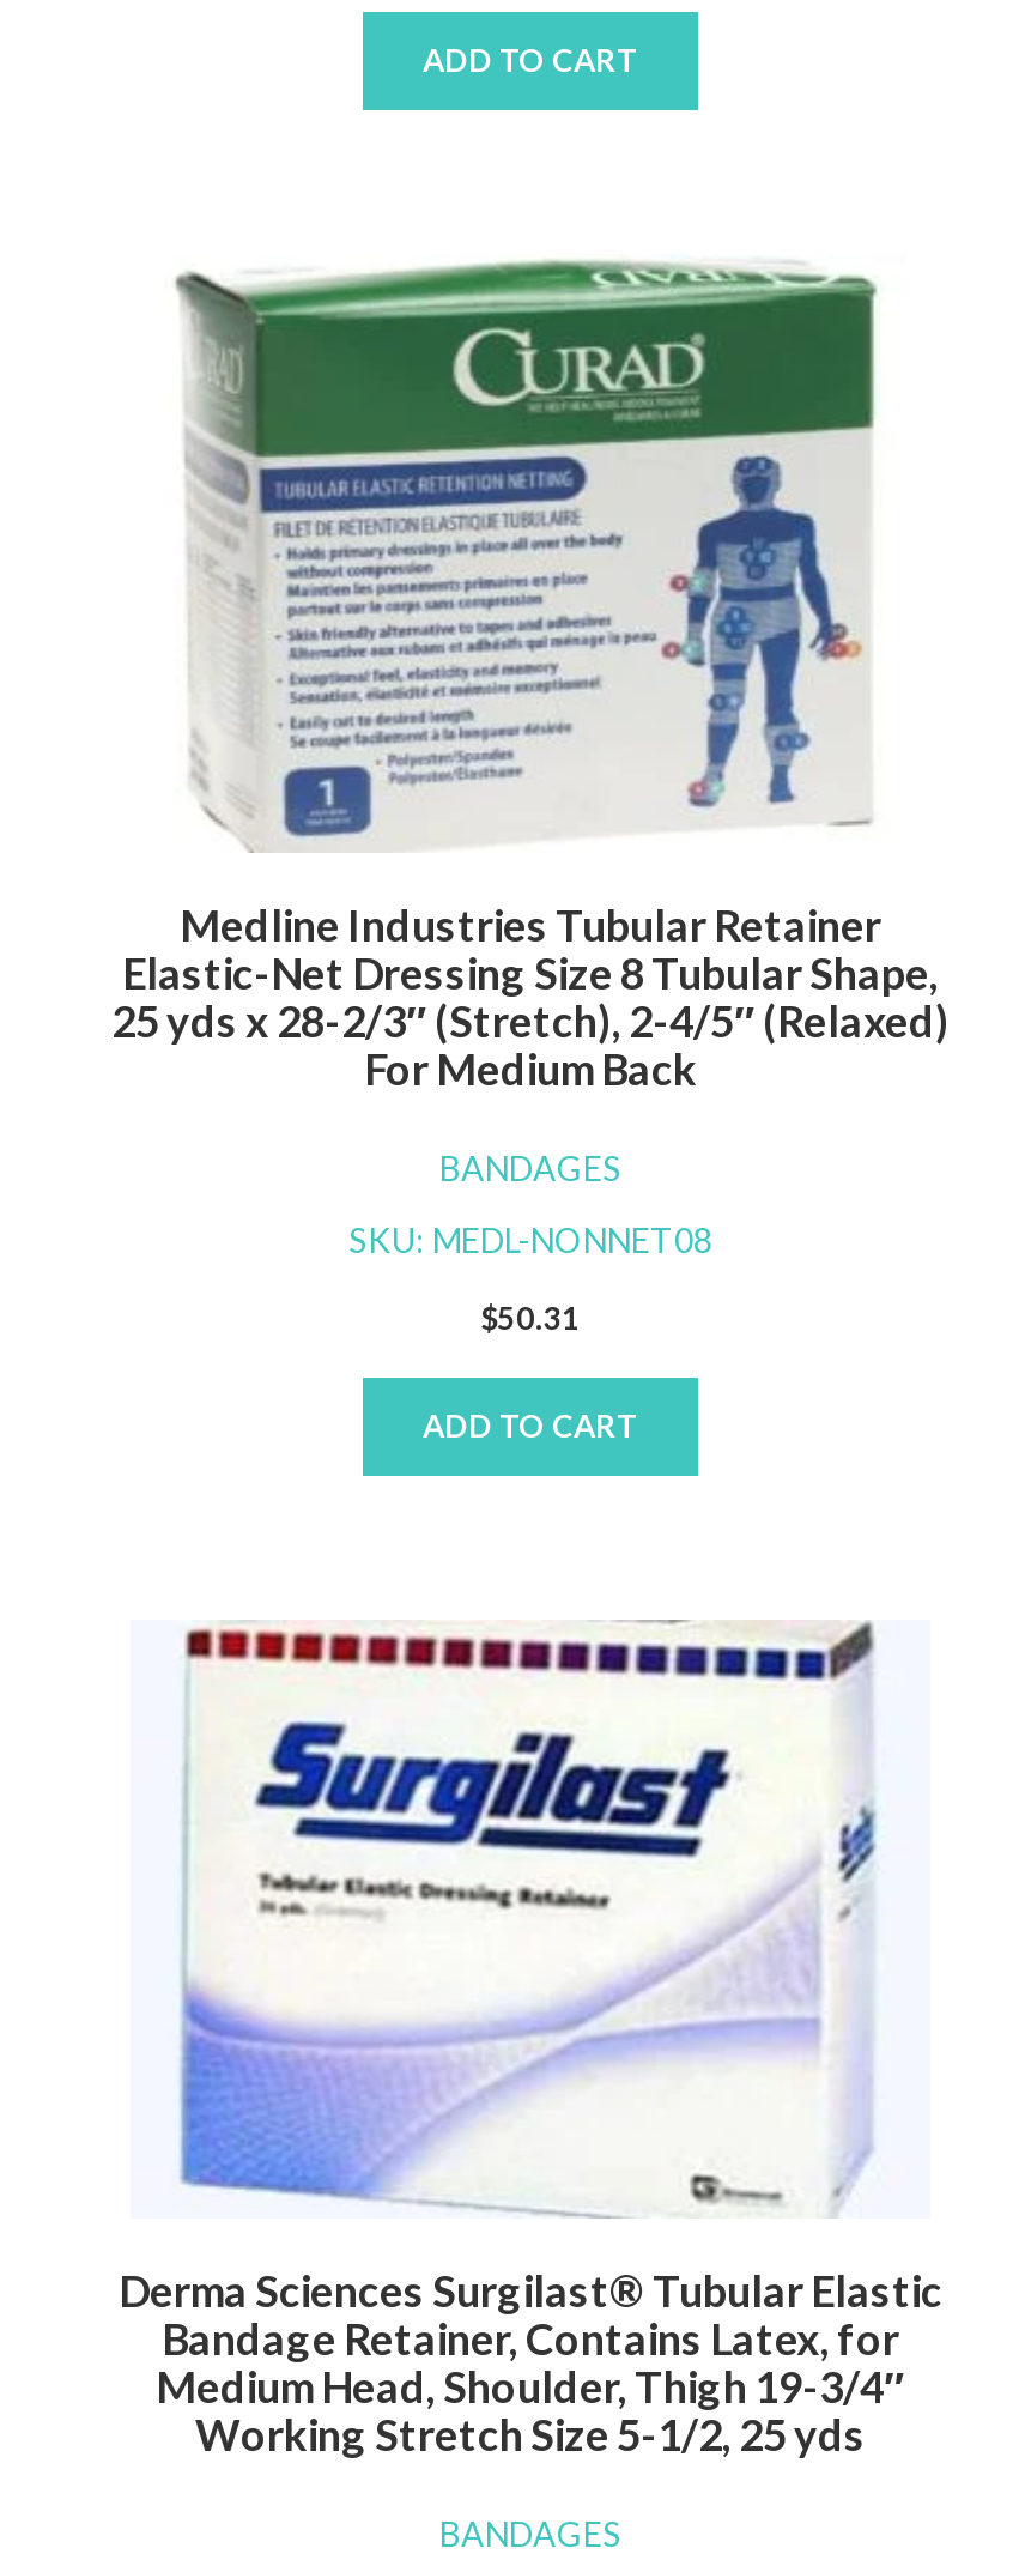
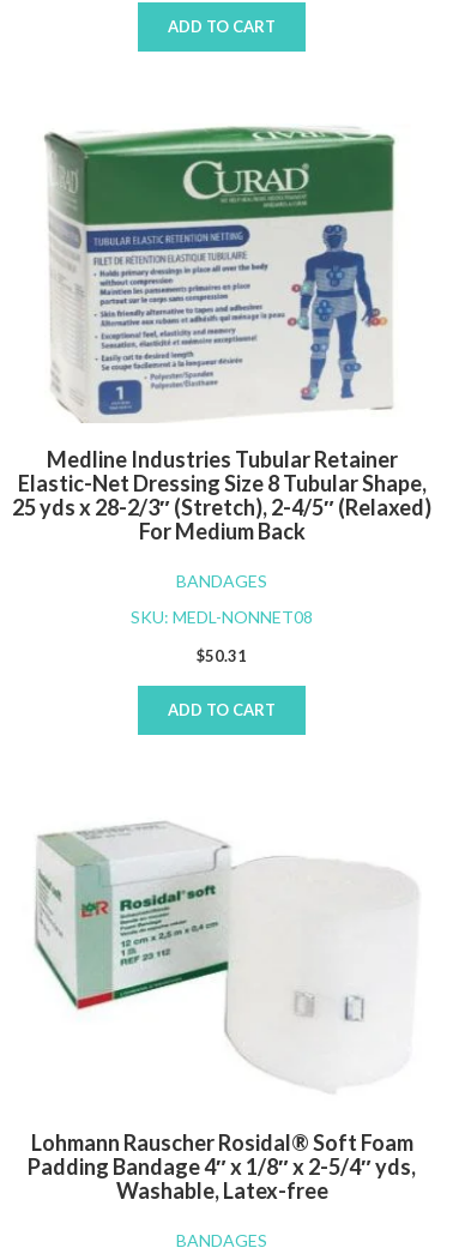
- [image]
+ [image]

- Derma Sciences Surgilast® Tubular Elastic
- Bandage Retainer, Contains Latex, for
- Medium Head, Shoulder, Thigh 19-3/4″
- Working Stretch Size 5-1/2, 25 yds
+ Lohmann Rauscher Rosidal® Soft Foam
+ Padding Bandage 4″ x 1/8″ x 2-5/4″ yds,
+ Washable, Latex-free
